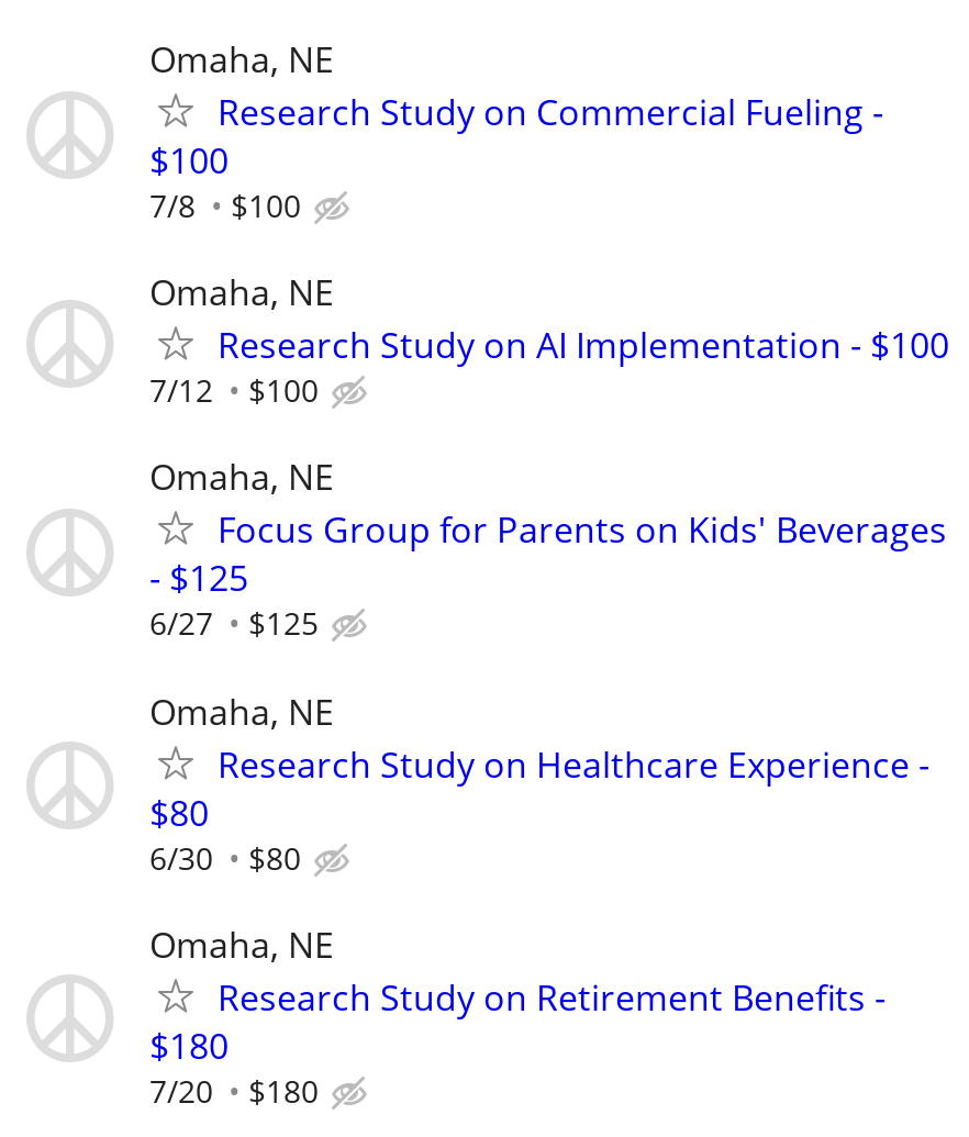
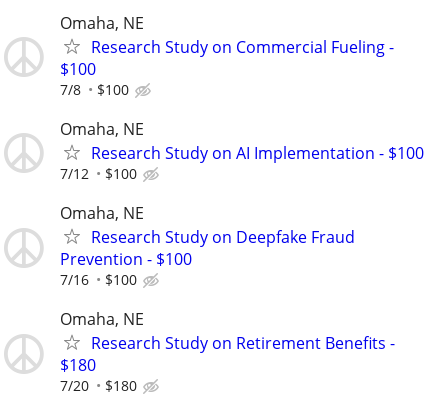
- Focus Group for Parents on Kids' Beverages
- - $125
- 6/27
- $125
- Omaha, NE
- Research Study on Healthcare Experience -
- $80
- 6/30
- $80
+ Research Study on Deepfake Fraud
+ Prevention - $100
+ 7/16
+ $100
